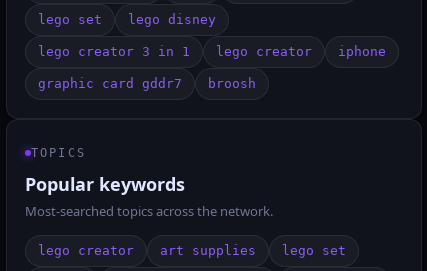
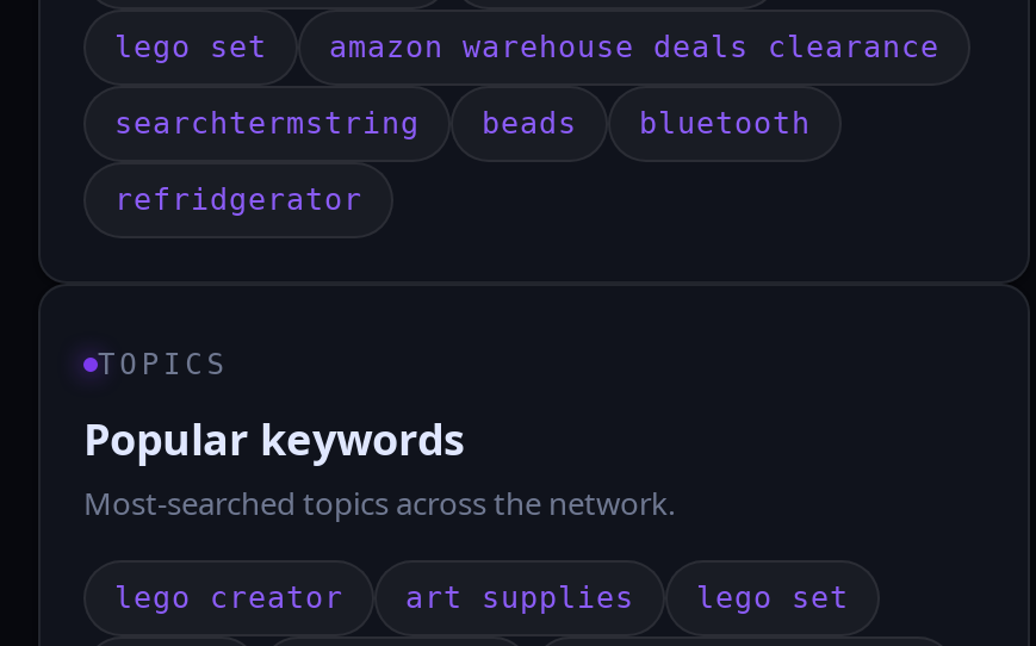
- lego disney
+ amazon warehouse deals clearance

- lego creator 3 in 1
- lego creator
- iphone
+ searchtermstring
+ beads
+ bluetooth

- graphic card gddr7
- broosh
+ refridgerator
